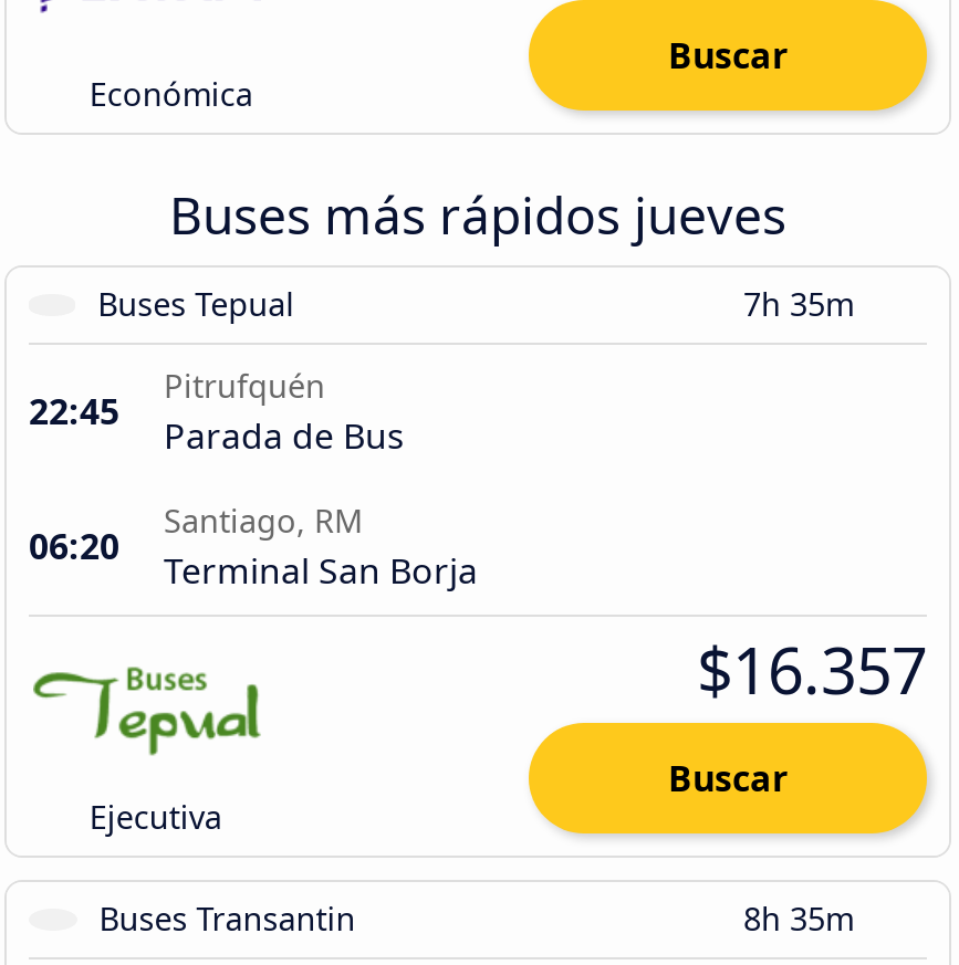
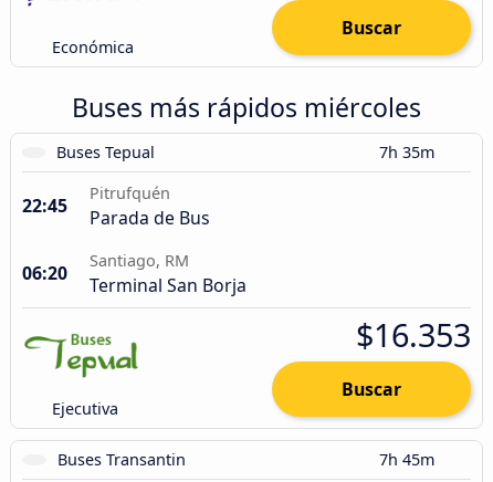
- Buses más rápidos jueves
+ Buses más rápidos miércoles

- $16.357
+ $16.353

- 8h 35m
+ 7h 45m
